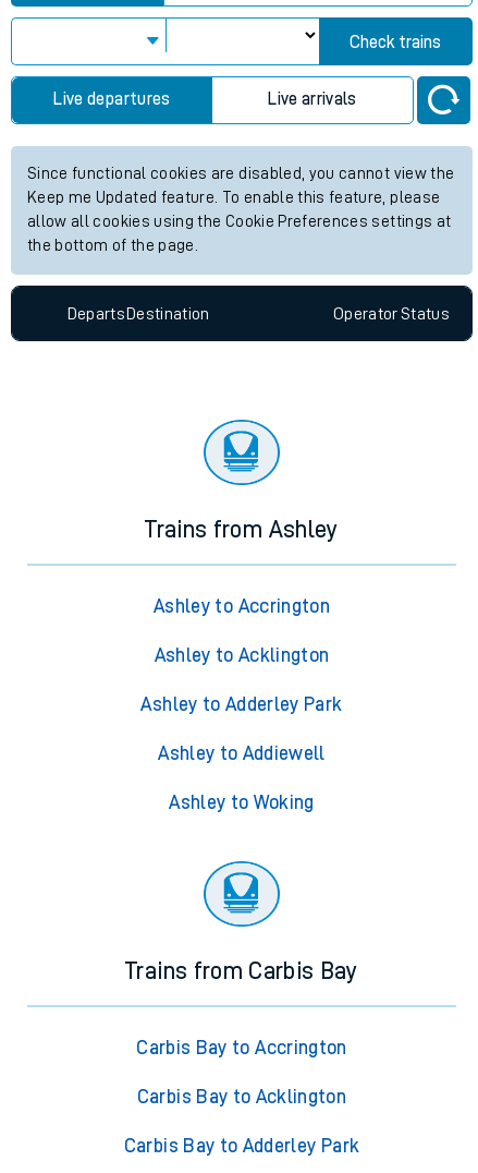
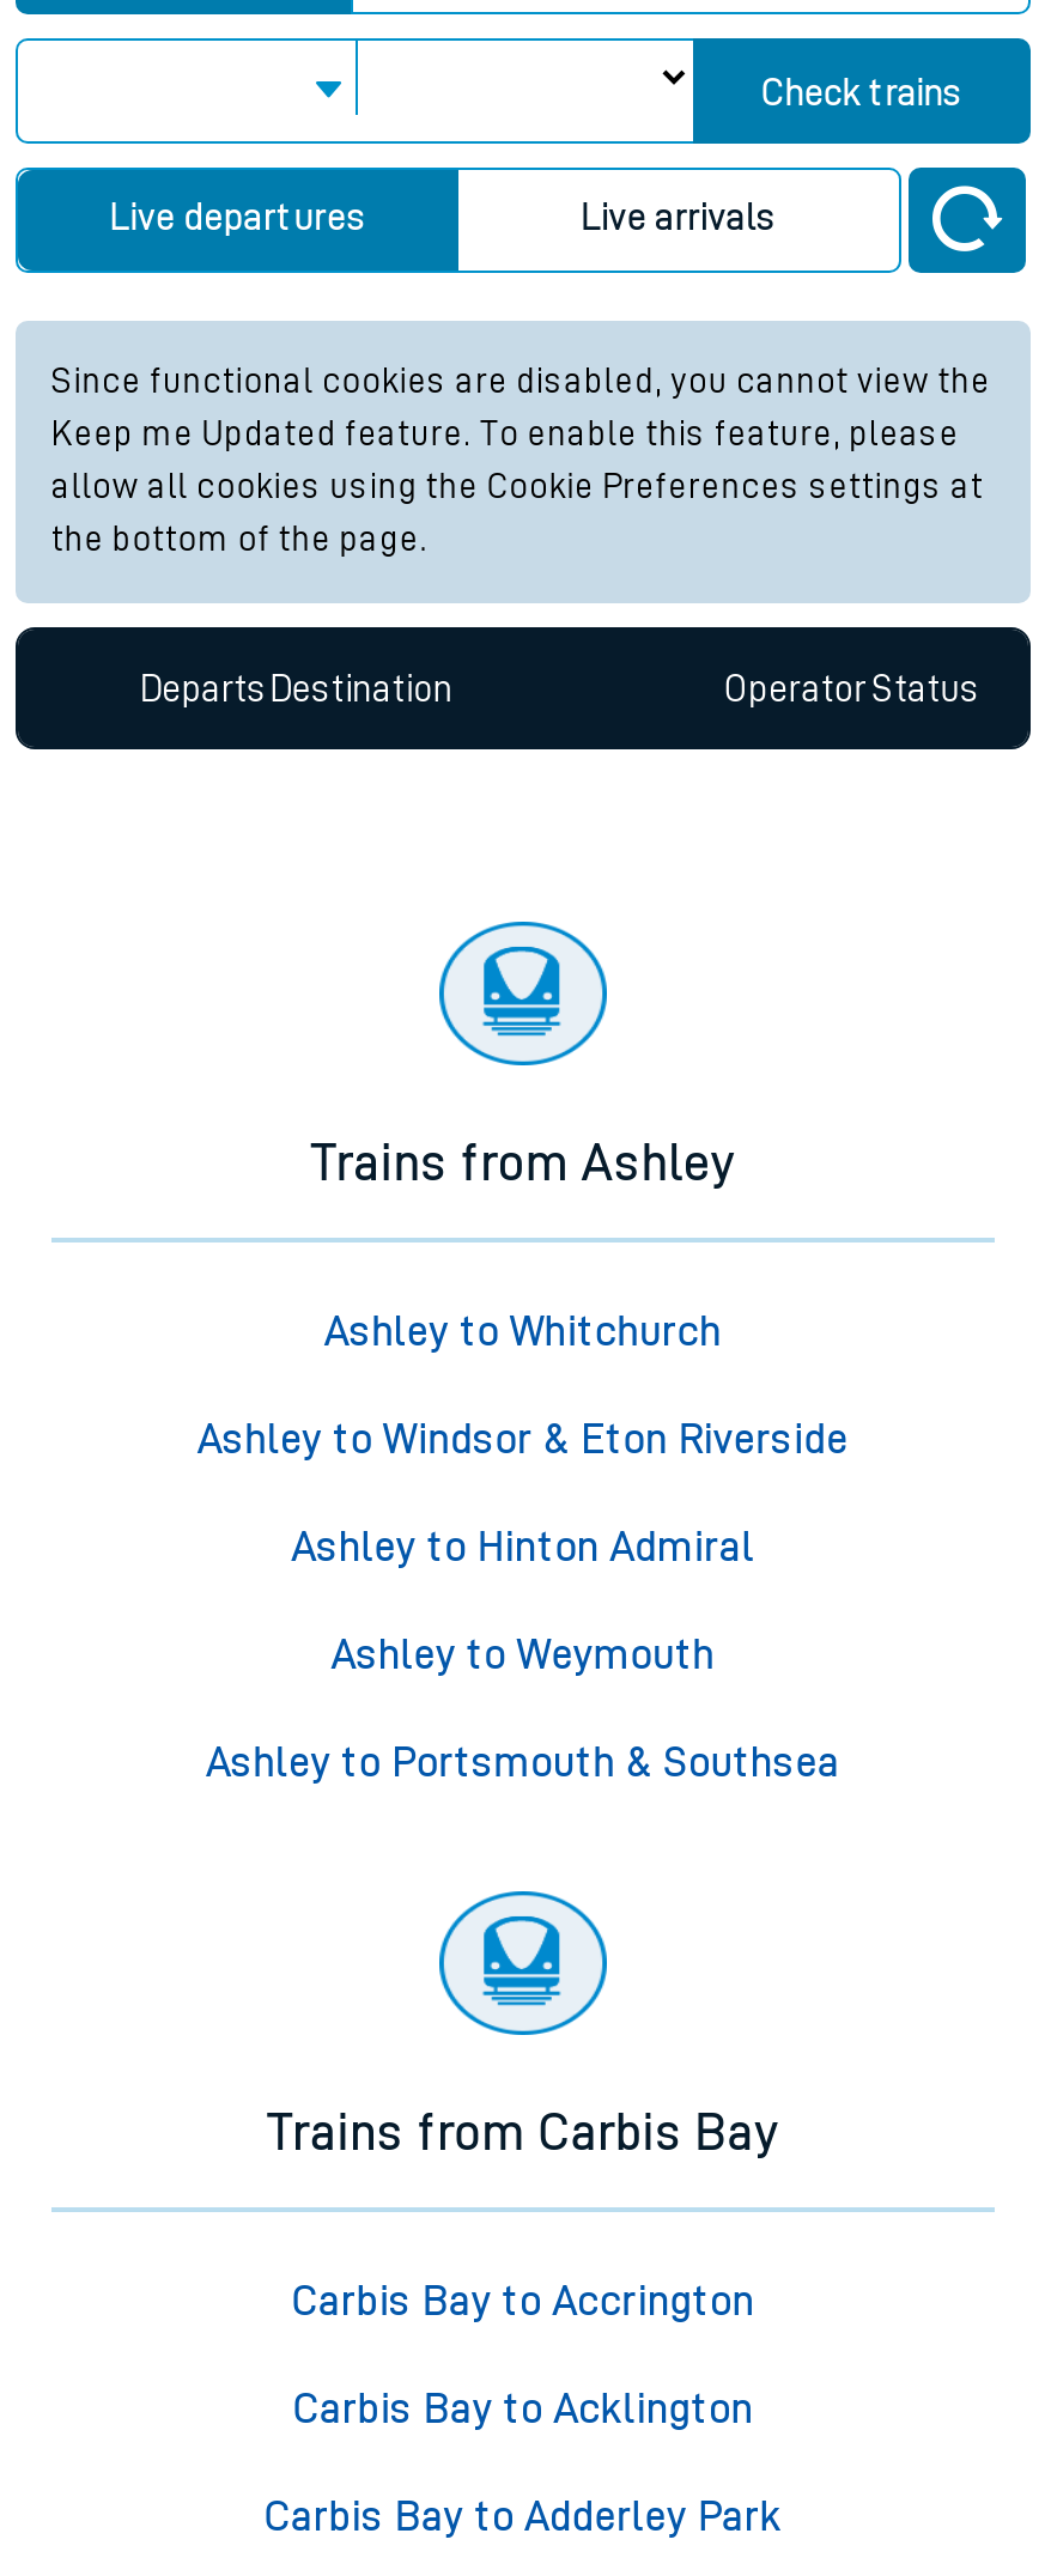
- Ashley to Accrington
+ Ashley to Whitchurch

- Ashley to Acklington
+ Ashley to Windsor & Eton Riverside

- Ashley to Adderley Park
+ Ashley to Hinton Admiral

- Ashley to Addiewell
+ Ashley to Weymouth

- Ashley to Woking
+ Ashley to Portsmouth & Southsea
